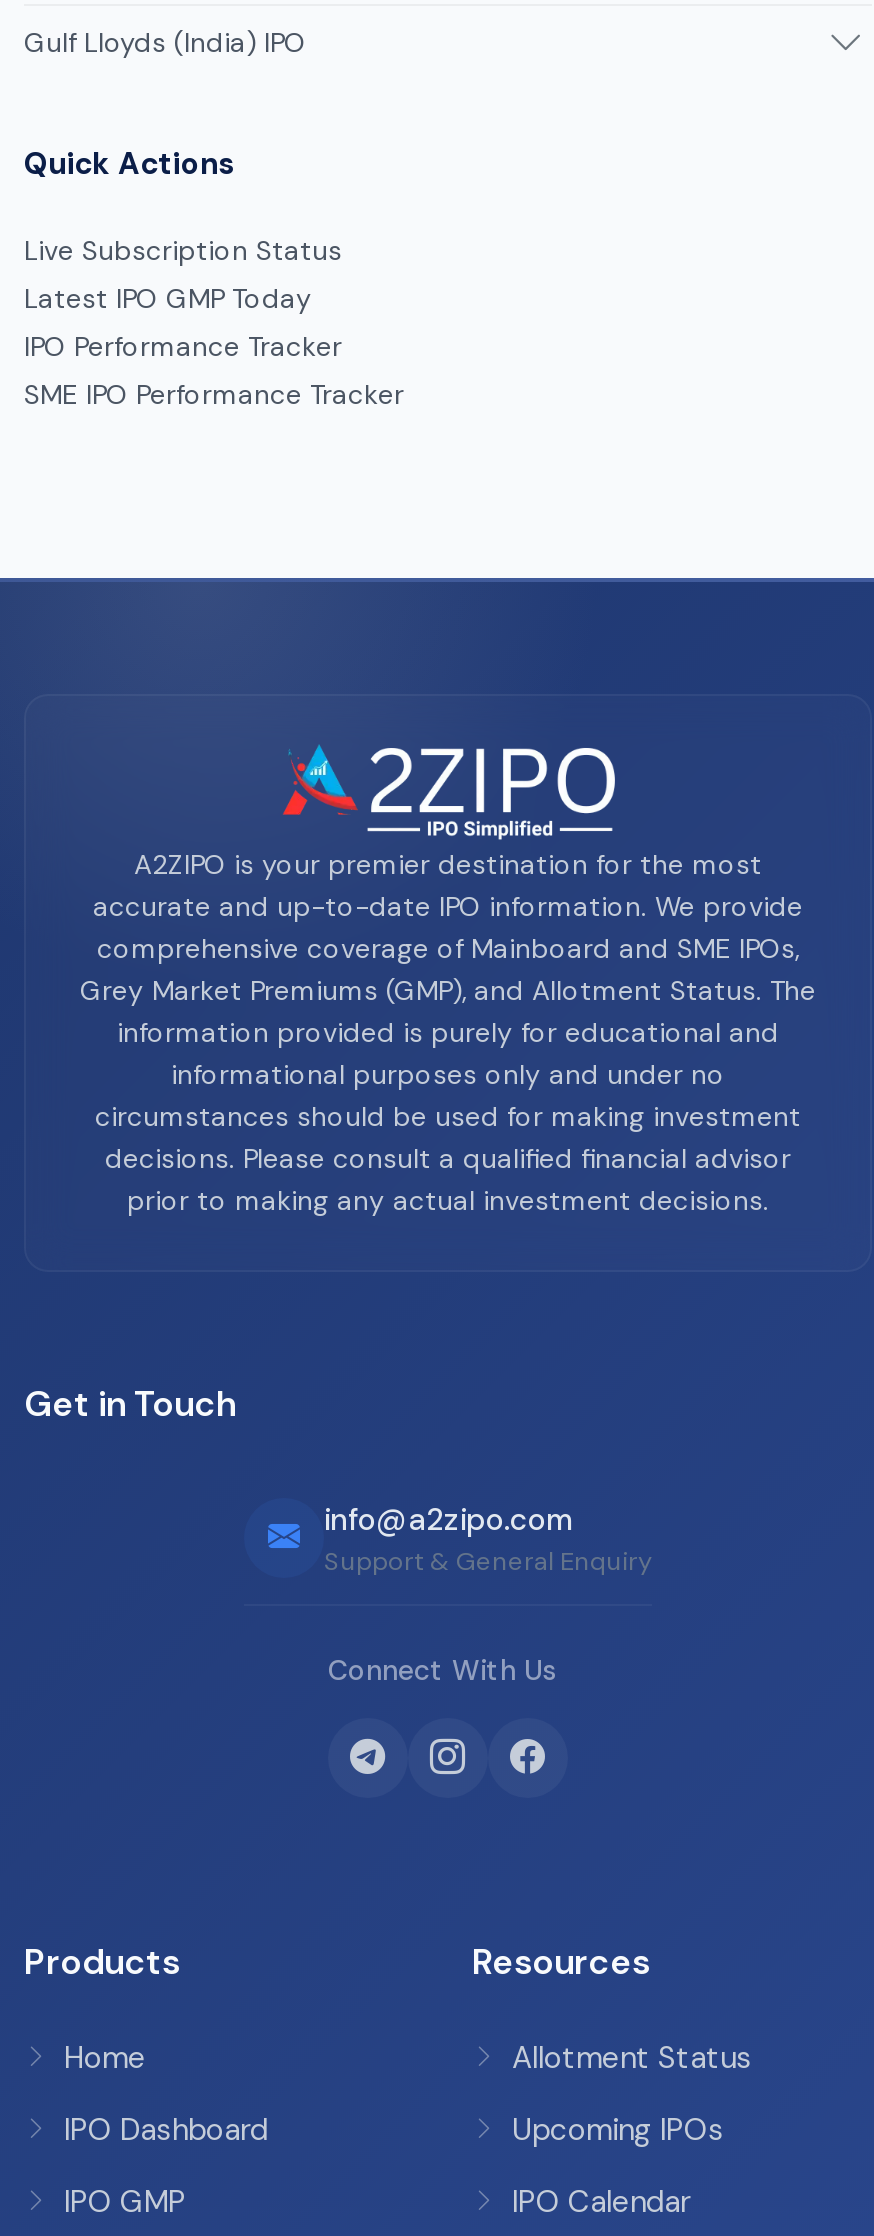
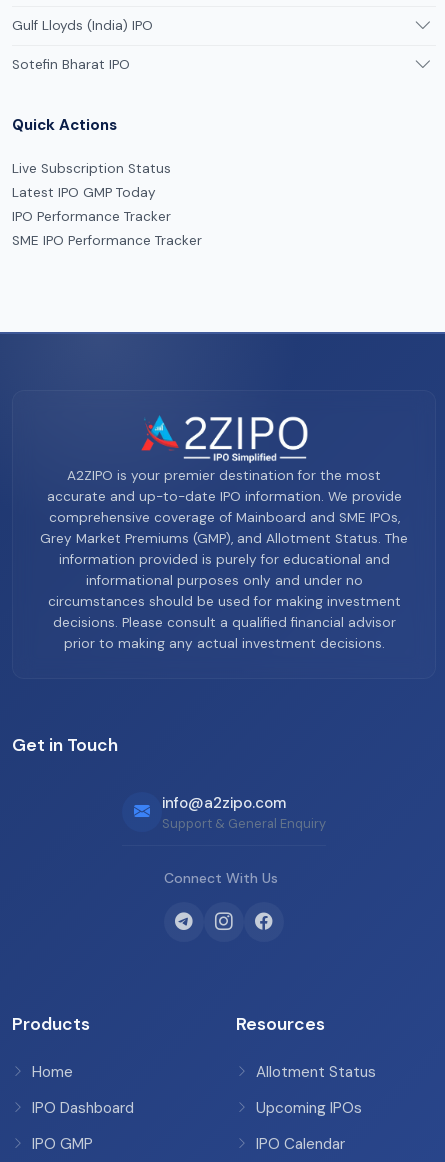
+ Sotefin Bharat IPO
